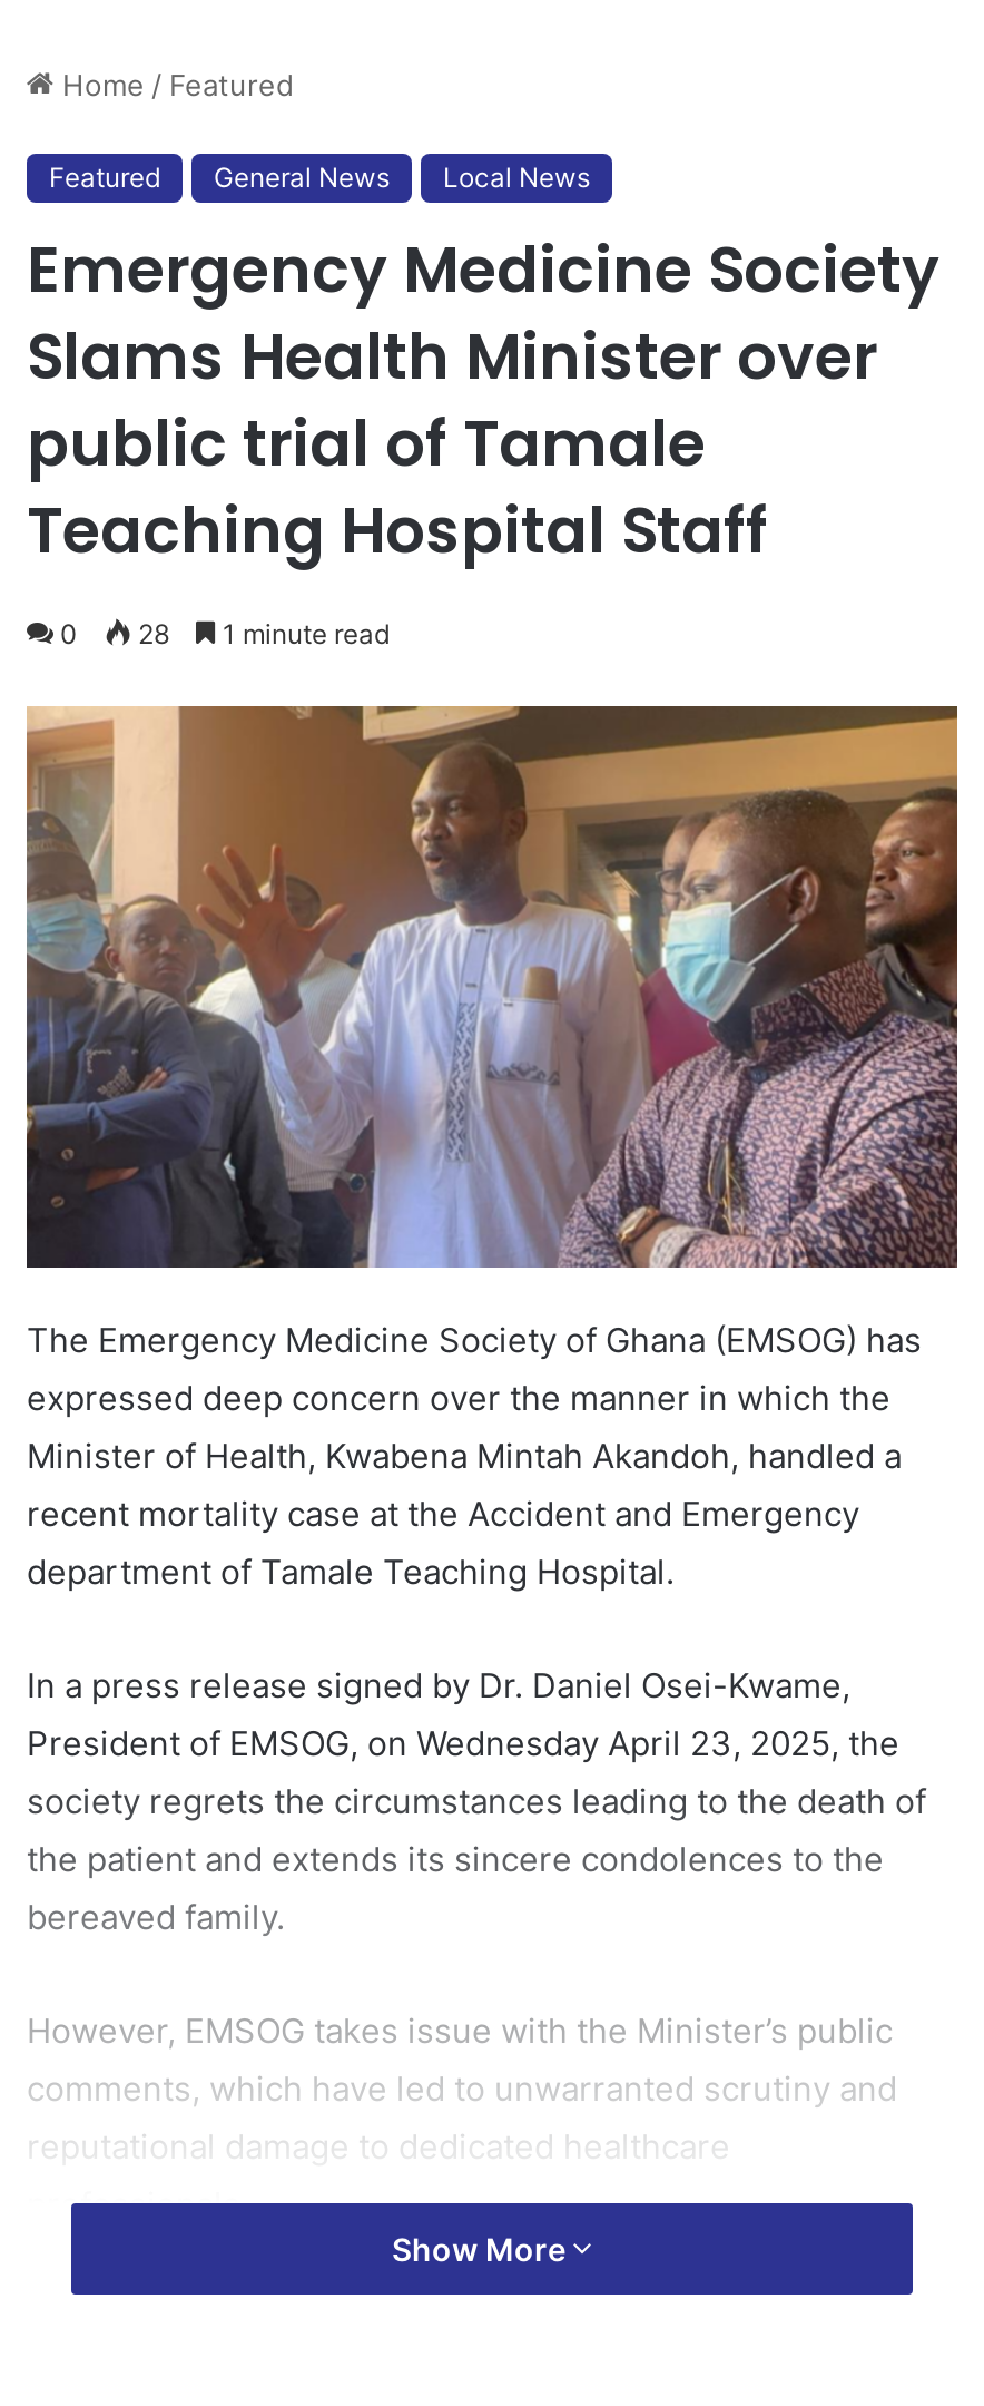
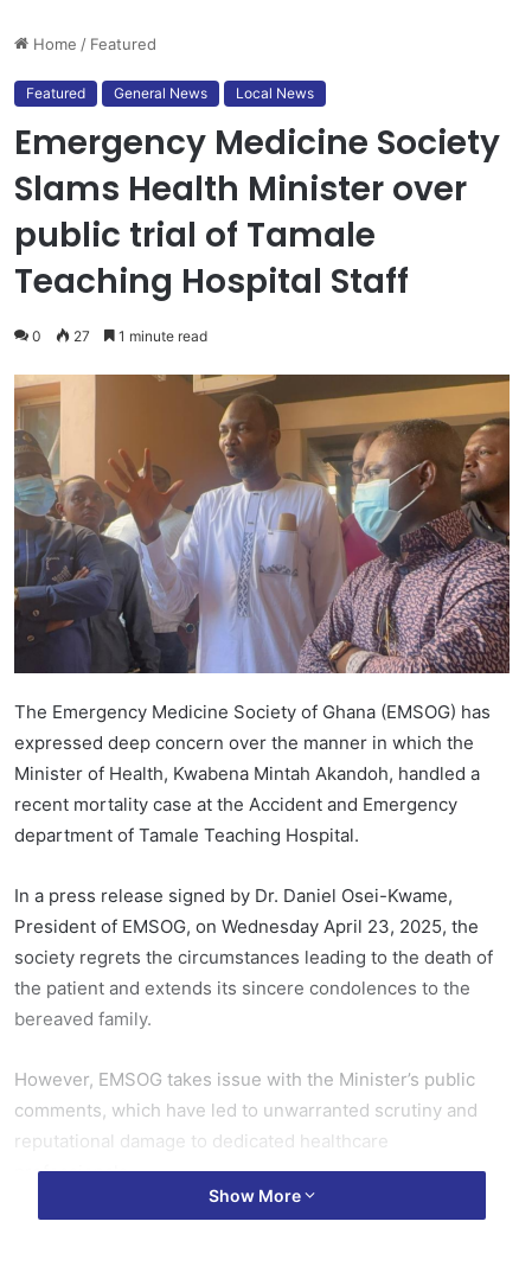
- 0 28 1 minute read
+ 0 27 1 minute read
